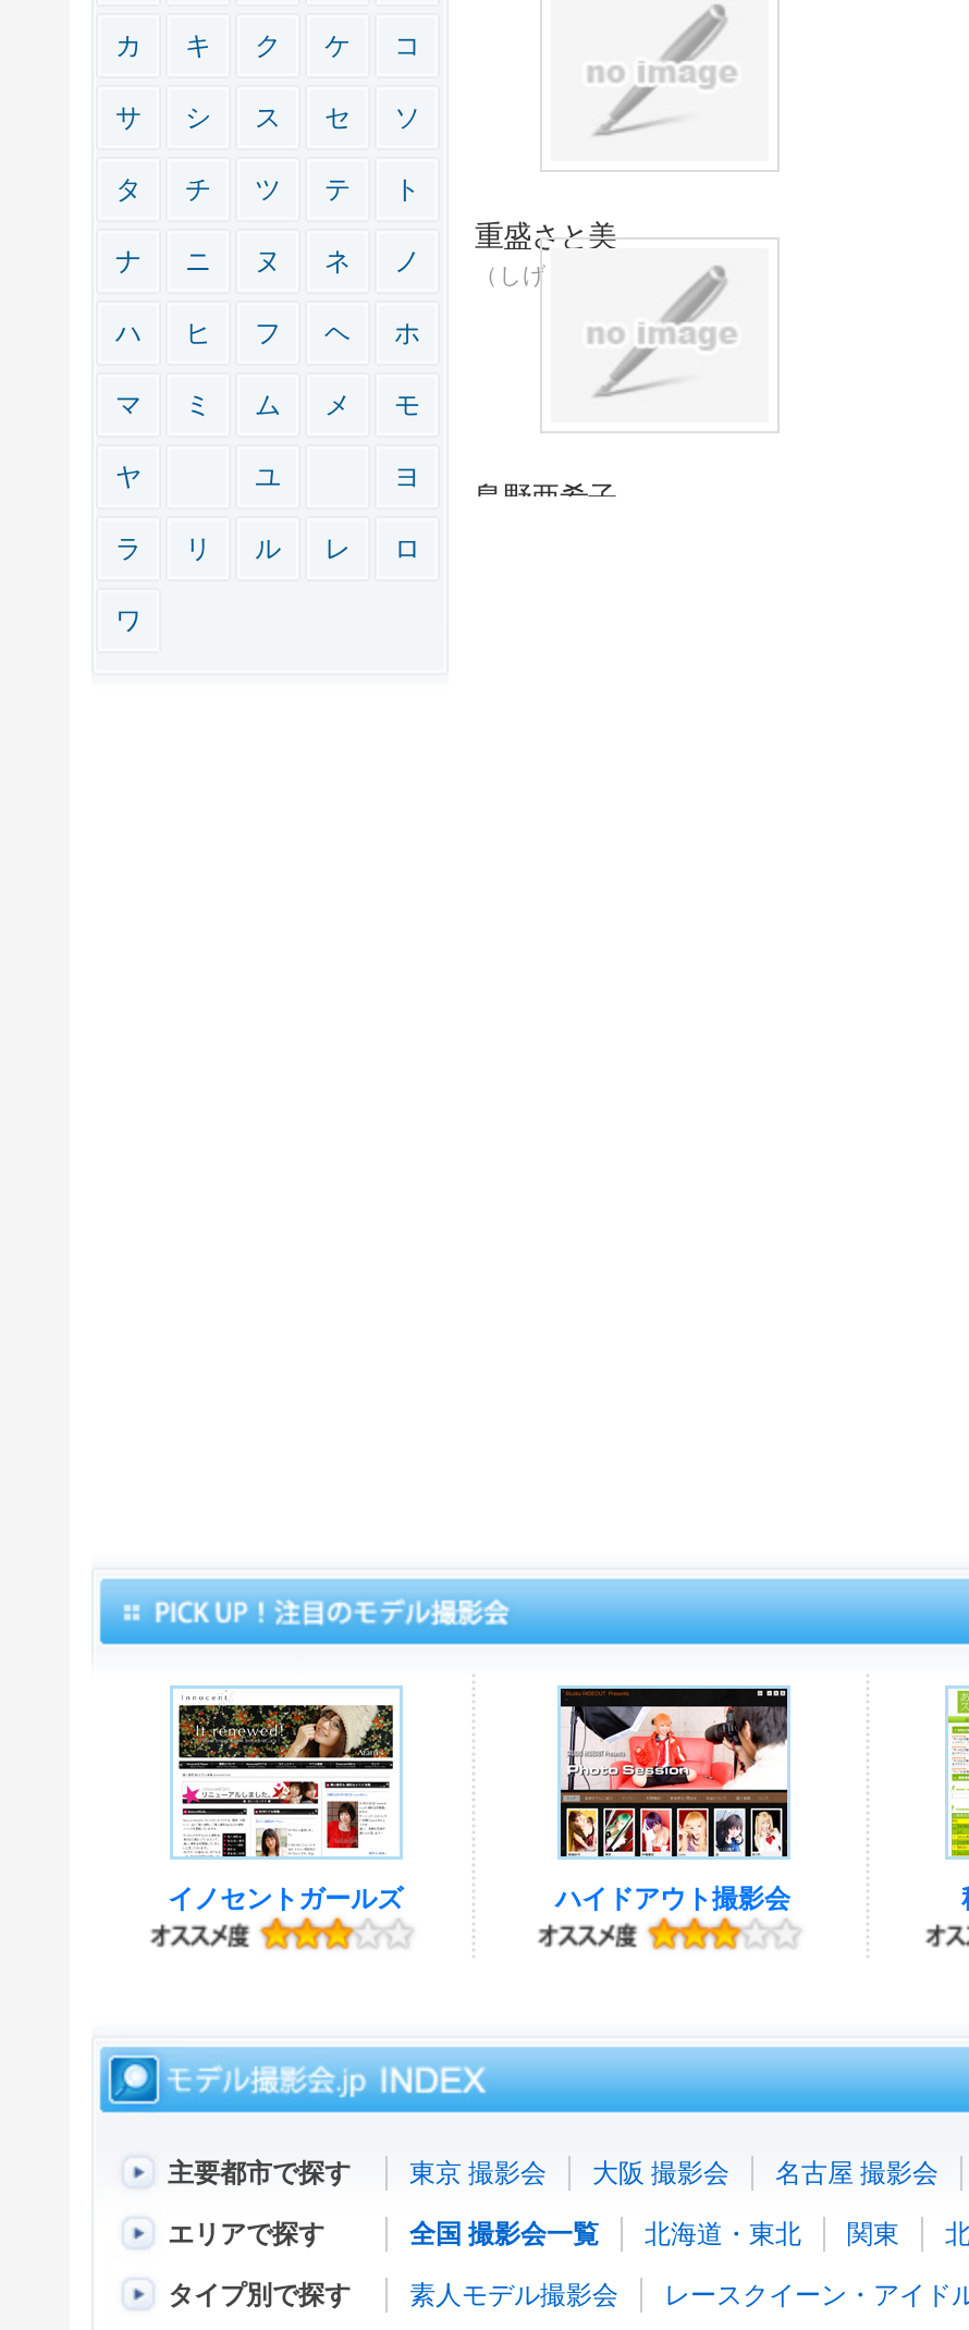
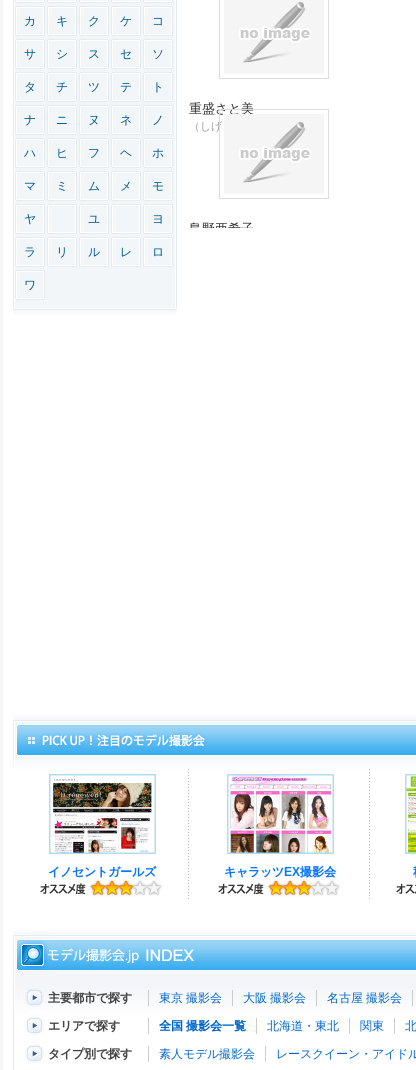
- [image]
- ハイドアウト撮影会
+ [image]
+ キャラッツEX撮影会
